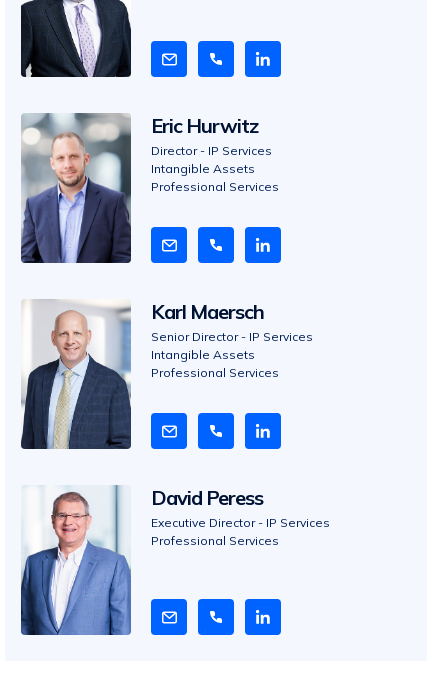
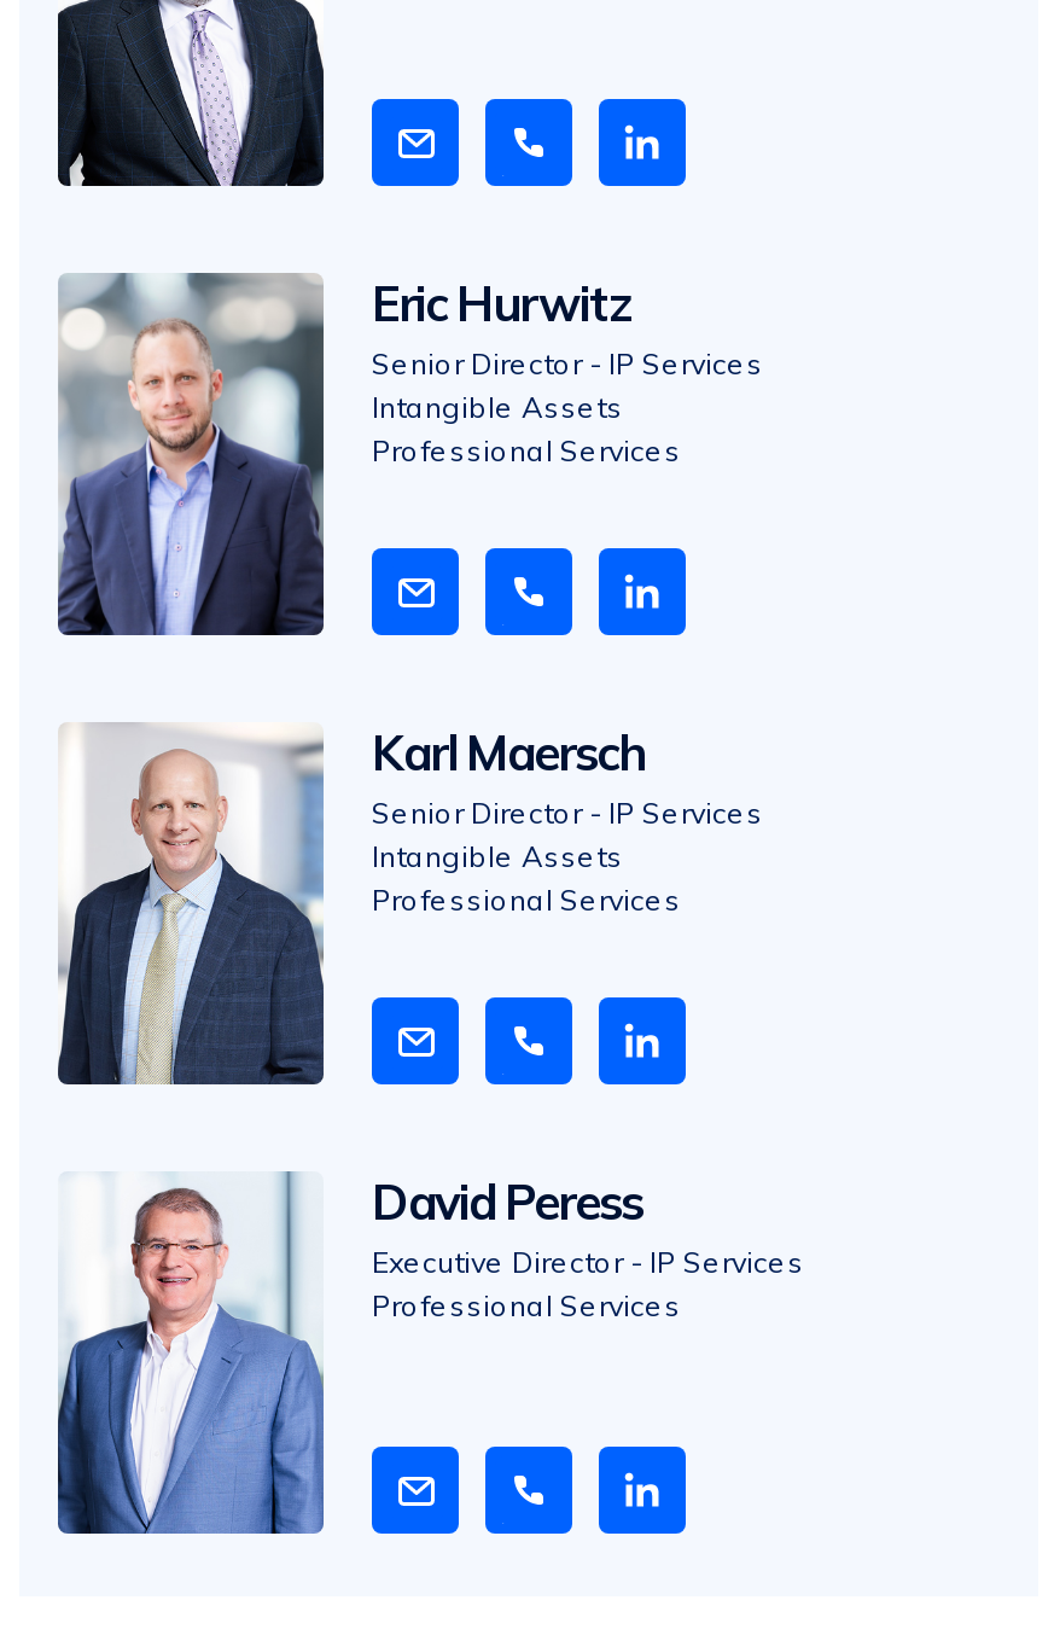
- Director - IP Services
+ Senior Director - IP Services
